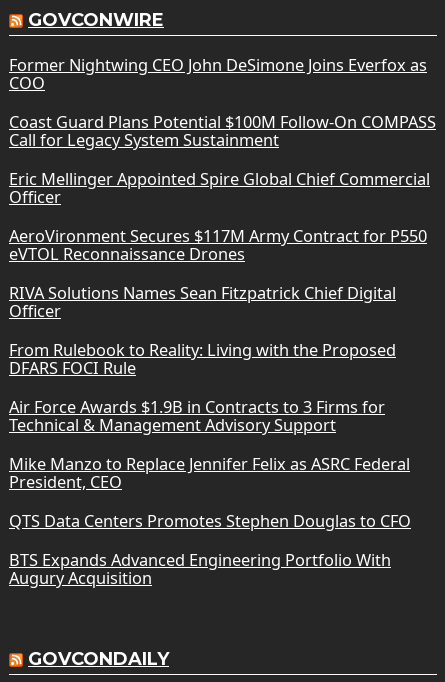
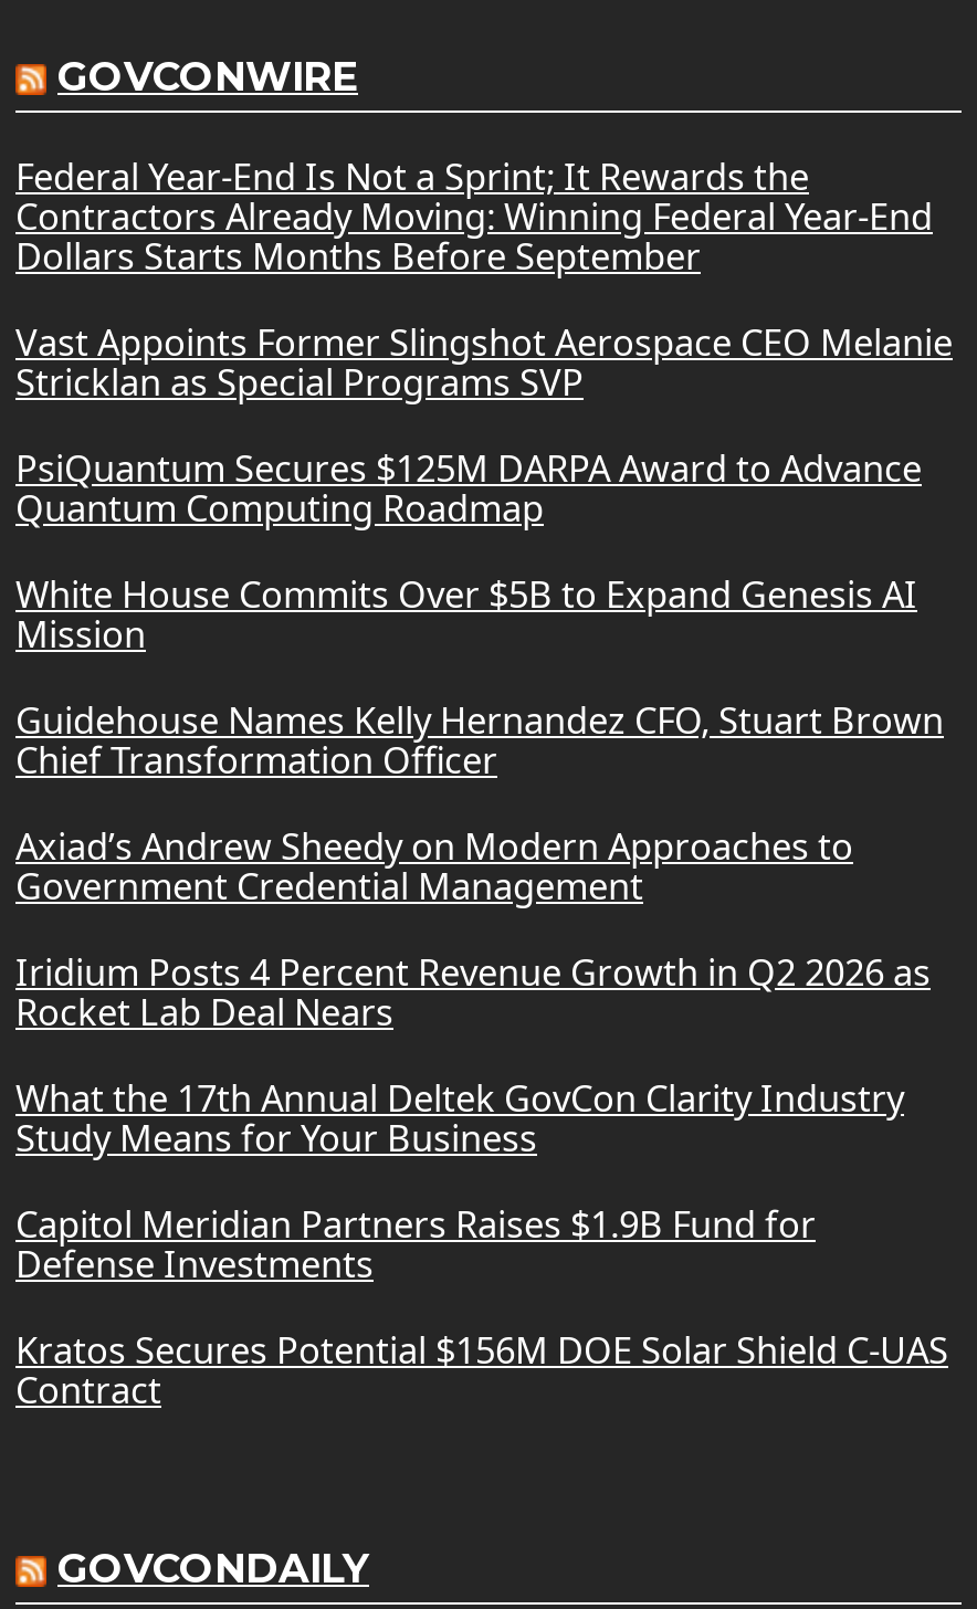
- Former Nightwing CEO John DeSimone Joins Everfox as
- COO
+ Federal Year-End Is Not a Sprint; It Rewards the
+ Contractors Already Moving: Winning Federal Year-End
+ Dollars Starts Months Before September

- Coast Guard Plans Potential $100M Follow-On COMPASS
- Call for Legacy System Sustainment
+ Vast Appoints Former Slingshot Aerospace CEO Melanie
+ Stricklan as Special Programs SVP

- Eric Mellinger Appointed Spire Global Chief Commercial
- Officer
+ PsiQuantum Secures $125M DARPA Award to Advance
+ Quantum Computing Roadmap

- AeroVironment Secures $117M Army Contract for P550
- eVTOL Reconnaissance Drones
+ White House Commits Over $5B to Expand Genesis AI
+ Mission

- RIVA Solutions Names Sean Fitzpatrick Chief Digital
- Officer
+ Guidehouse Names Kelly Hernandez CFO, Stuart Brown
+ Chief Transformation Officer

- From Rulebook to Reality: Living with the Proposed
- DFARS FOCI Rule
+ Axiad’s Andrew Sheedy on Modern Approaches to
+ Government Credential Management

- Air Force Awards $1.9B in Contracts to 3 Firms for
- Technical & Management Advisory Support
+ Iridium Posts 4 Percent Revenue Growth in Q2 2026 as
+ Rocket Lab Deal Nears

- Mike Manzo to Replace Jennifer Felix as ASRC Federal
- President, CEO
+ What the 17th Annual Deltek GovCon Clarity Industry
+ Study Means for Your Business

- QTS Data Centers Promotes Stephen Douglas to CFO
+ Capitol Meridian Partners Raises $1.9B Fund for
+ Defense Investments

- BTS Expands Advanced Engineering Portfolio With
- Augury Acquisition
+ Kratos Secures Potential $156M DOE Solar Shield C-UAS
+ Contract
